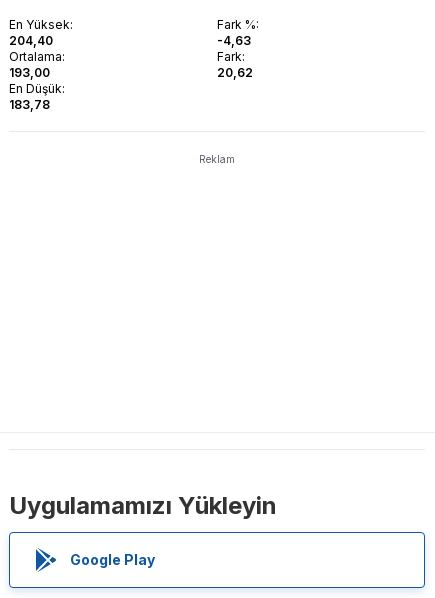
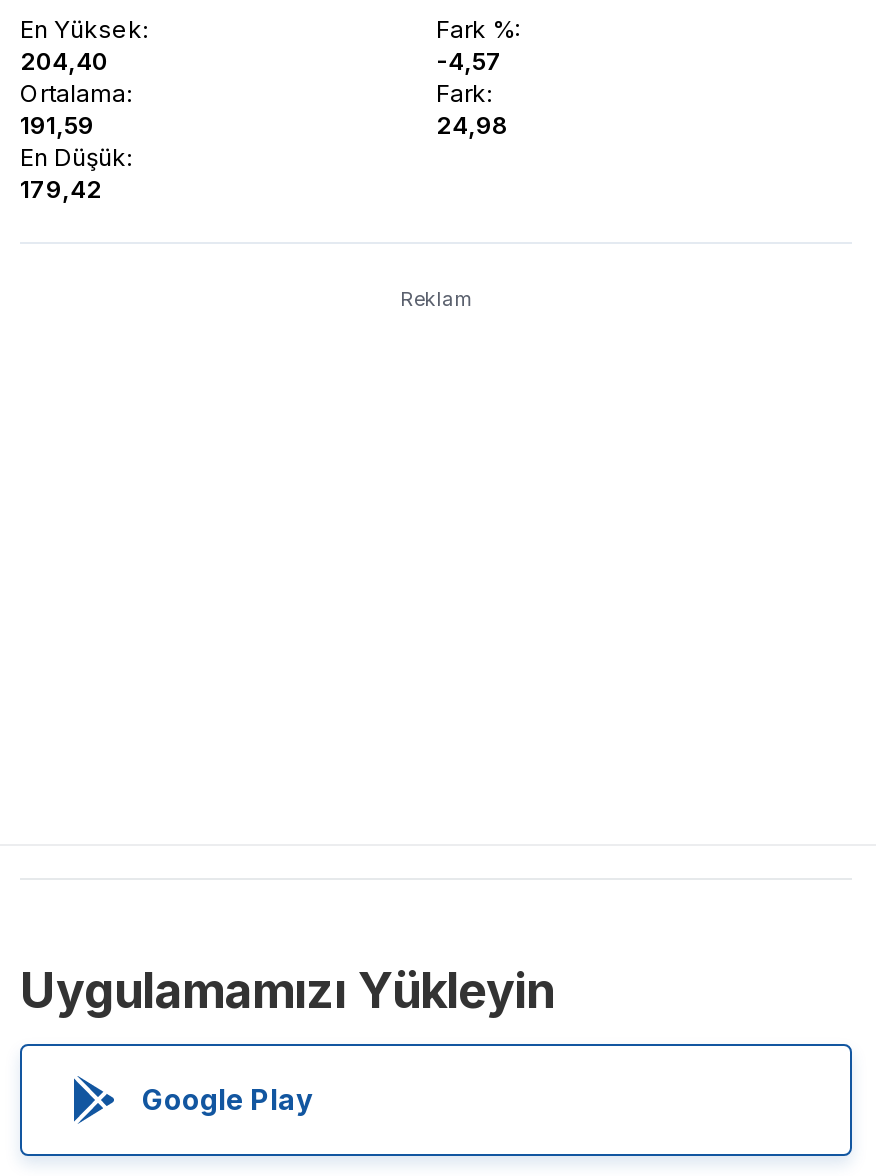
- -4,63
+ -4,57

- 193,00
+ 191,59

- 20,62
+ 24,98

- 183,78
+ 179,42
